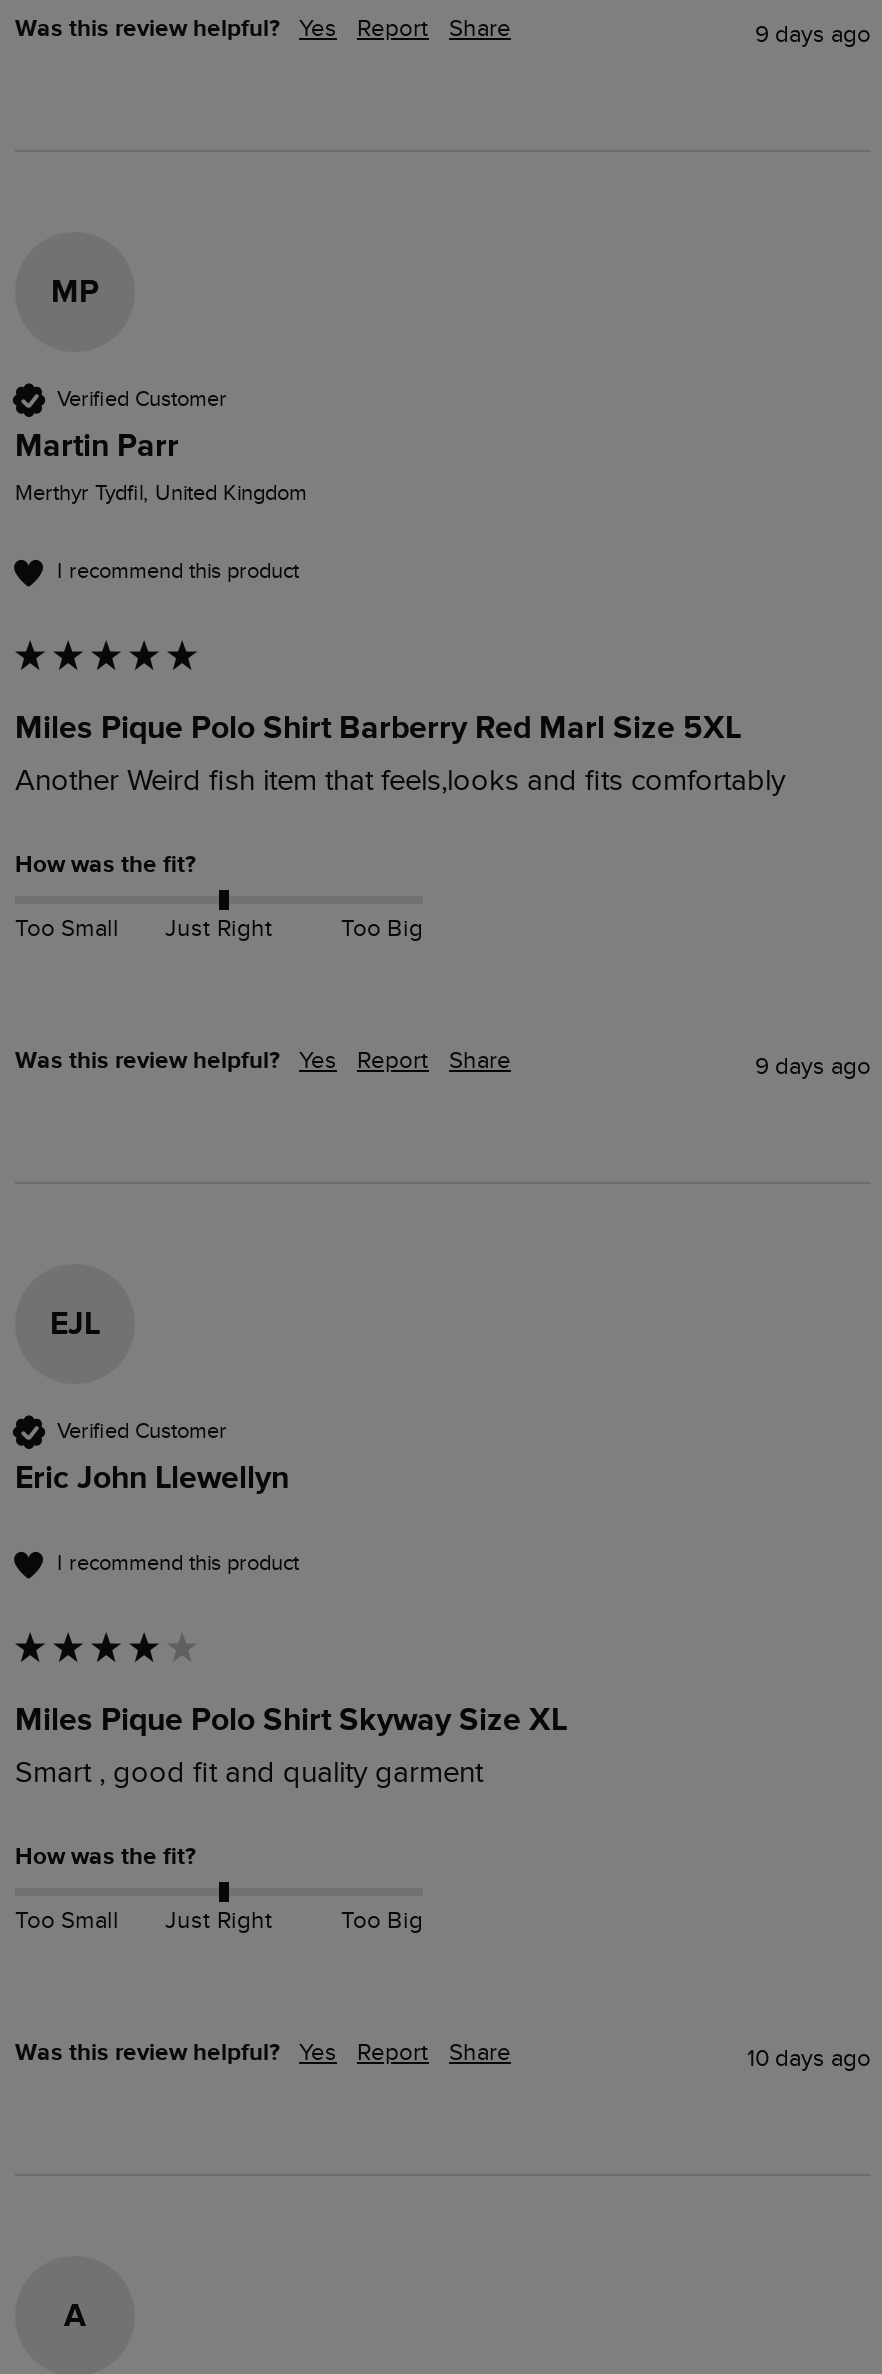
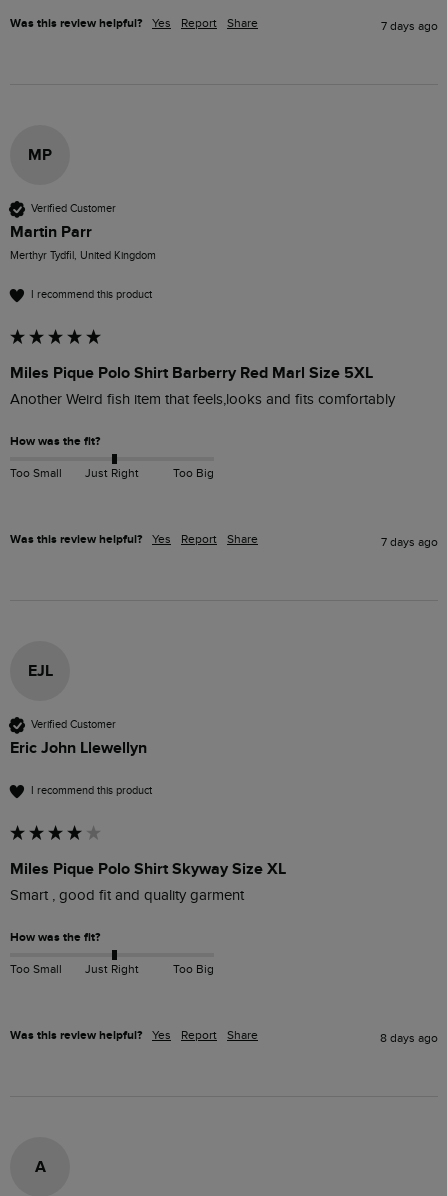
- 9 days ago
+ 7 days ago

- 9 days ago
+ 7 days ago

- 10 days ago
+ 8 days ago
